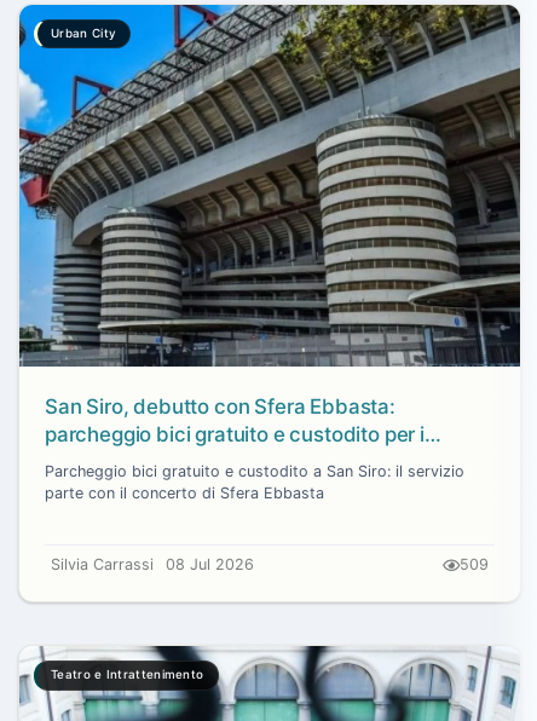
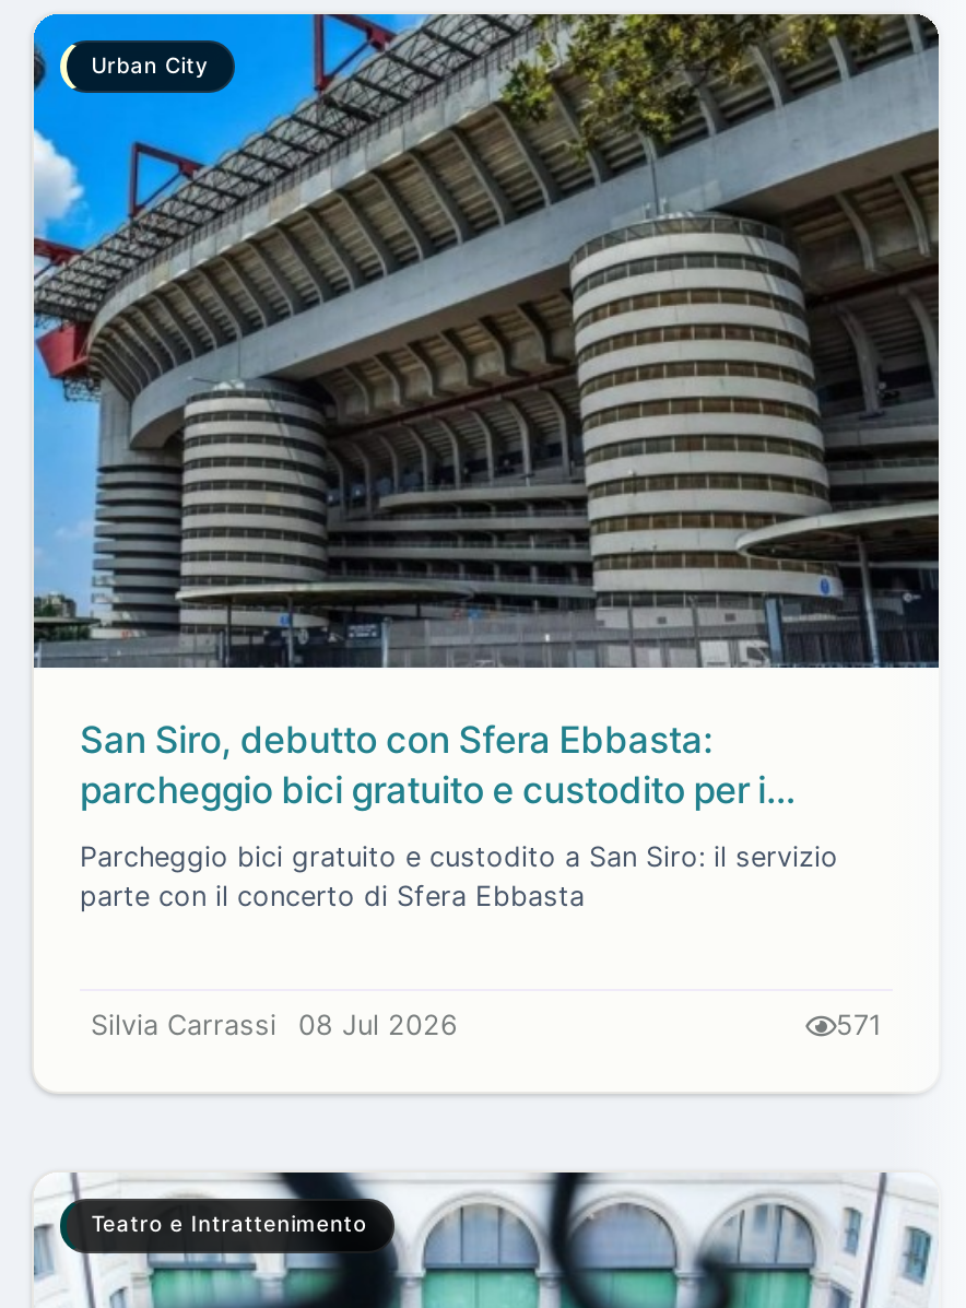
- 509
+ 571
